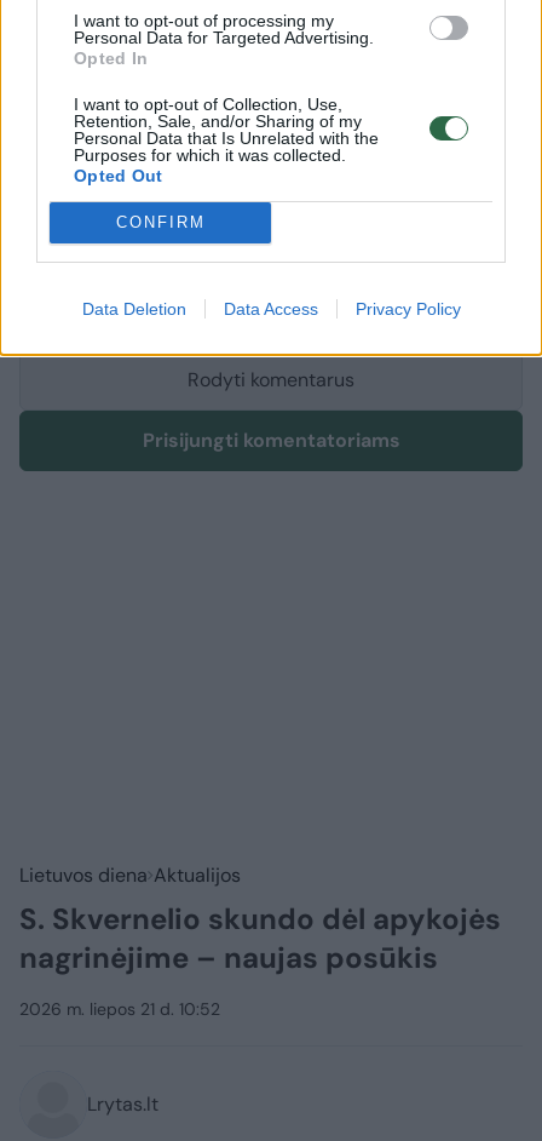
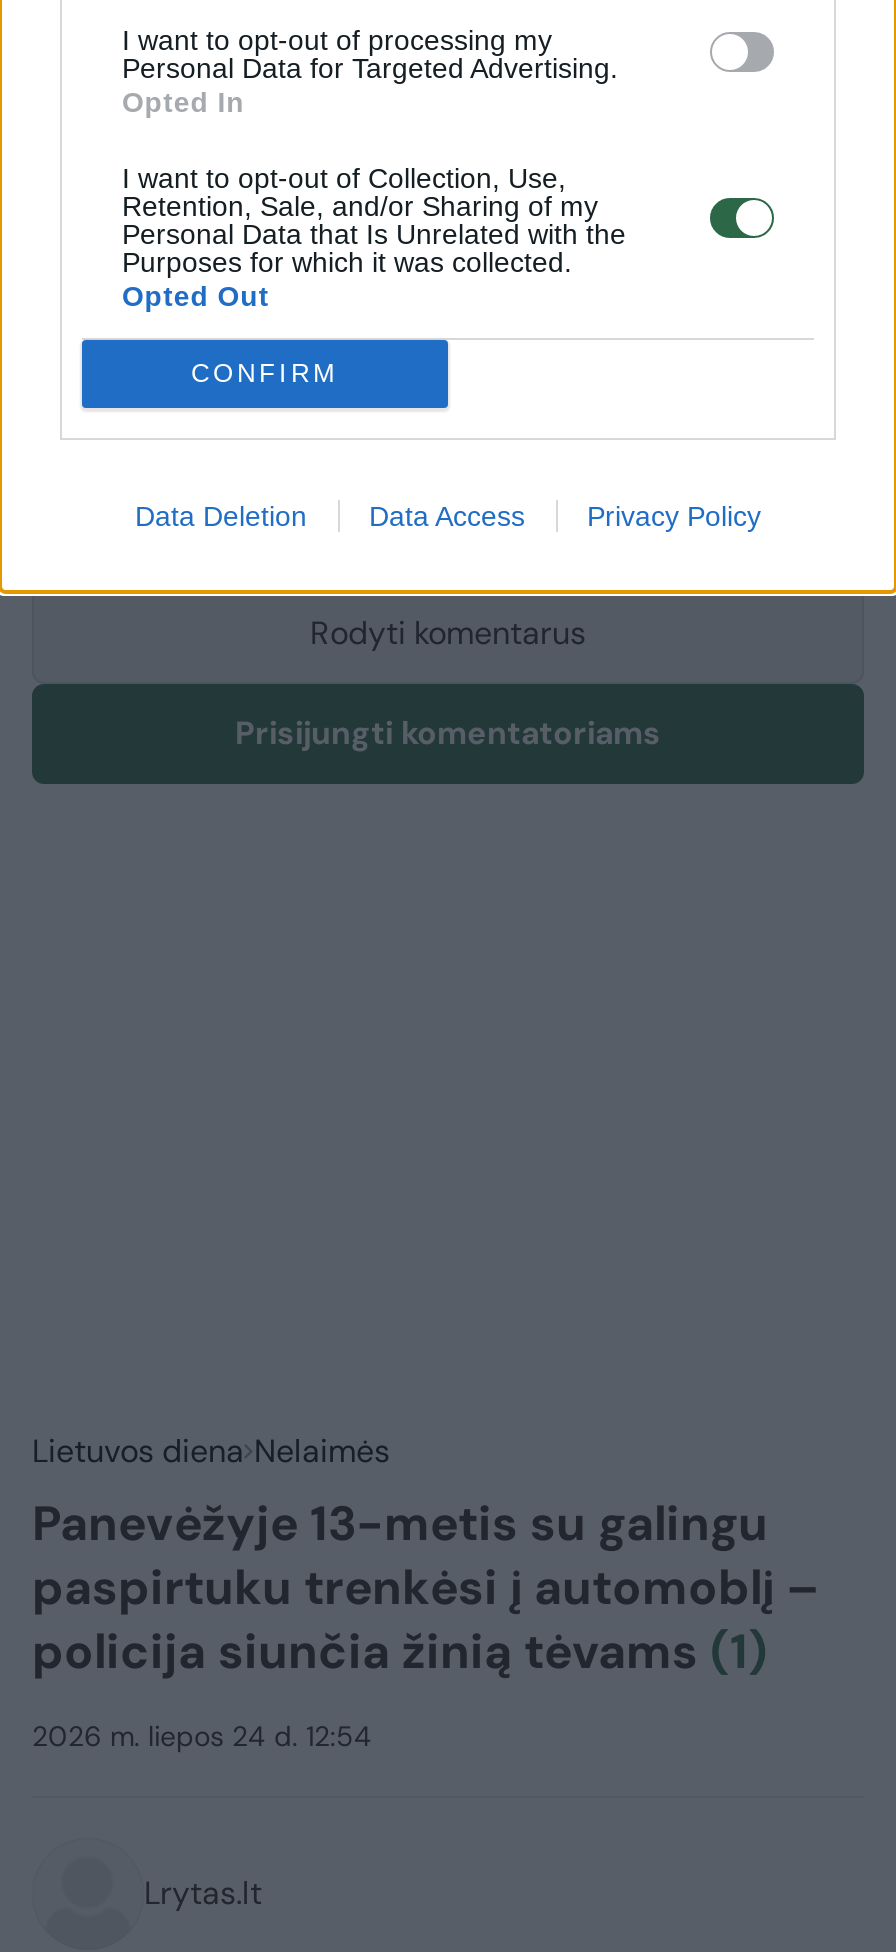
- Lietuvos diena Aktualijos
- S. Skvernelio skundo dėl apykojės
- nagrinėjime – naujas posūkis
+ Lietuvos diena Nelaimės
+ Panevėžyje 13-metis su galingu
+ paspirtuku trenkėsi į automoblį –
+ policija siunčia žinią tėvams (1)

- 2026 m. liepos 21 d. 10:52
+ 2026 m. liepos 24 d. 12:54
